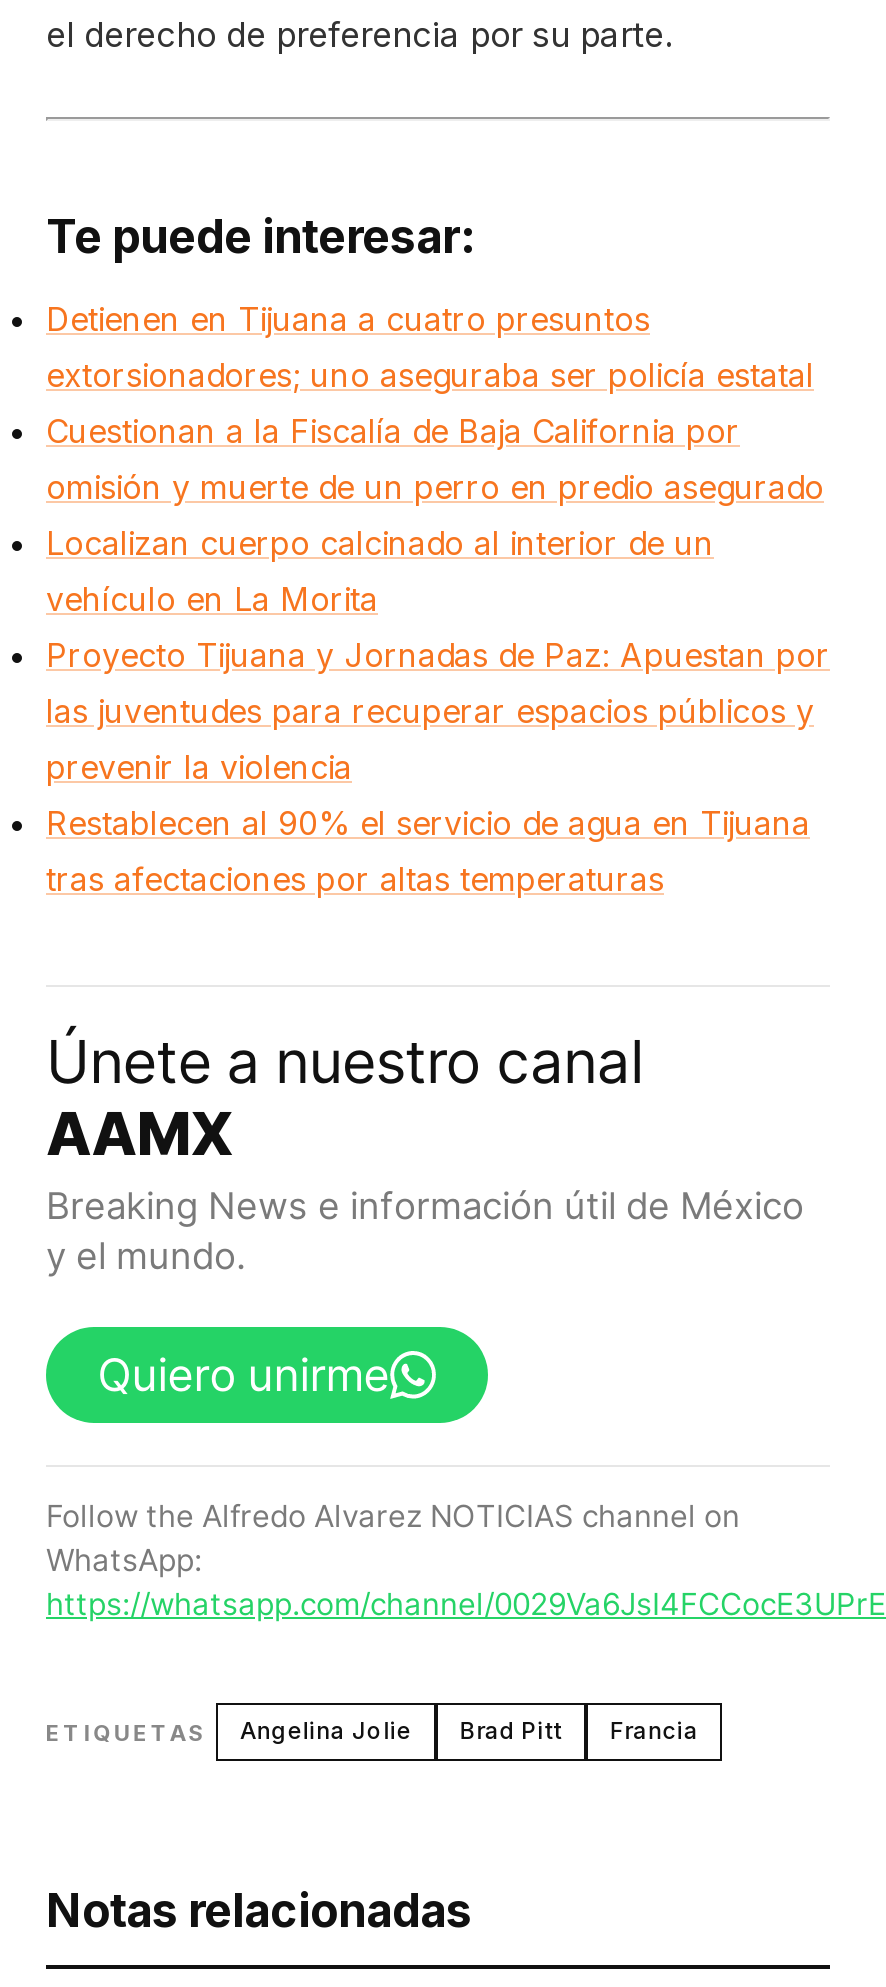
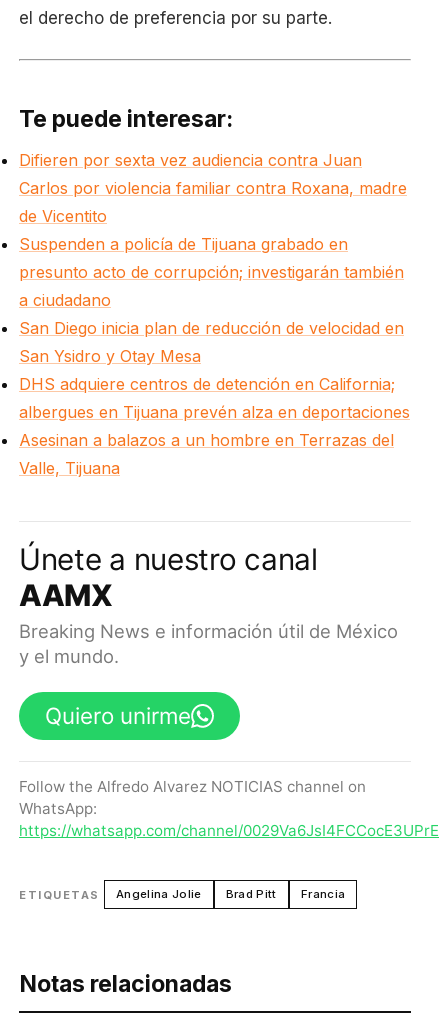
- Detienen en Tijuana a cuatro presuntos
- extorsionadores; uno aseguraba ser policía estatal
- Cuestionan a la Fiscalía de Baja California por
- omisión y muerte de un perro en predio asegurado
- Localizan cuerpo calcinado al interior de un
- vehículo en La Morita
- Proyecto Tijuana y Jornadas de Paz: Apuestan por
- las juventudes para recuperar espacios públicos y
- prevenir la violencia
- Restablecen al 90% el servicio de agua en Tijuana
- tras afectaciones por altas temperaturas
+ Difieren por sexta vez audiencia contra Juan
+ Carlos por violencia familiar contra Roxana, madre
+ de Vicentito
+ Suspenden a policía de Tijuana grabado en
+ presunto acto de corrupción; investigarán también
+ a ciudadano
+ San Diego inicia plan de reducción de velocidad en
+ San Ysidro y Otay Mesa
+ DHS adquiere centros de detención en California;
+ albergues en Tijuana prevén alza en deportaciones
+ Asesinan a balazos a un hombre en Terrazas del
+ Valle, Tijuana
